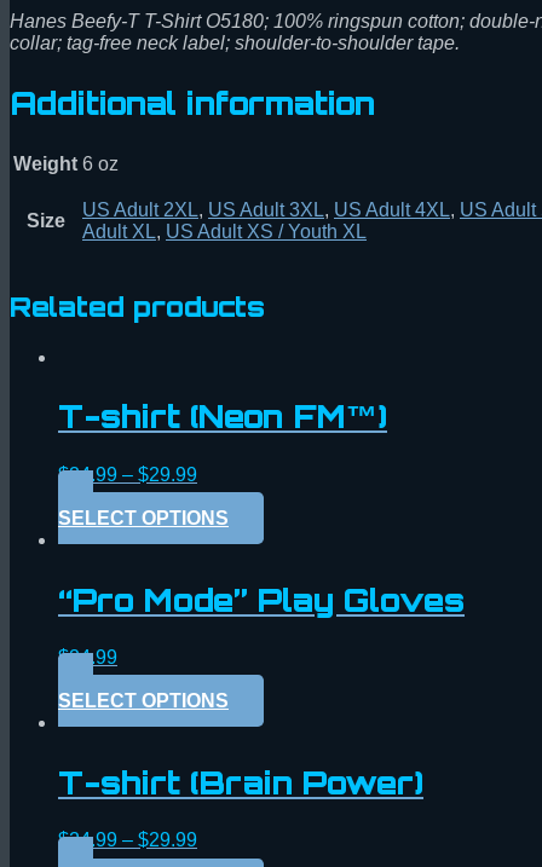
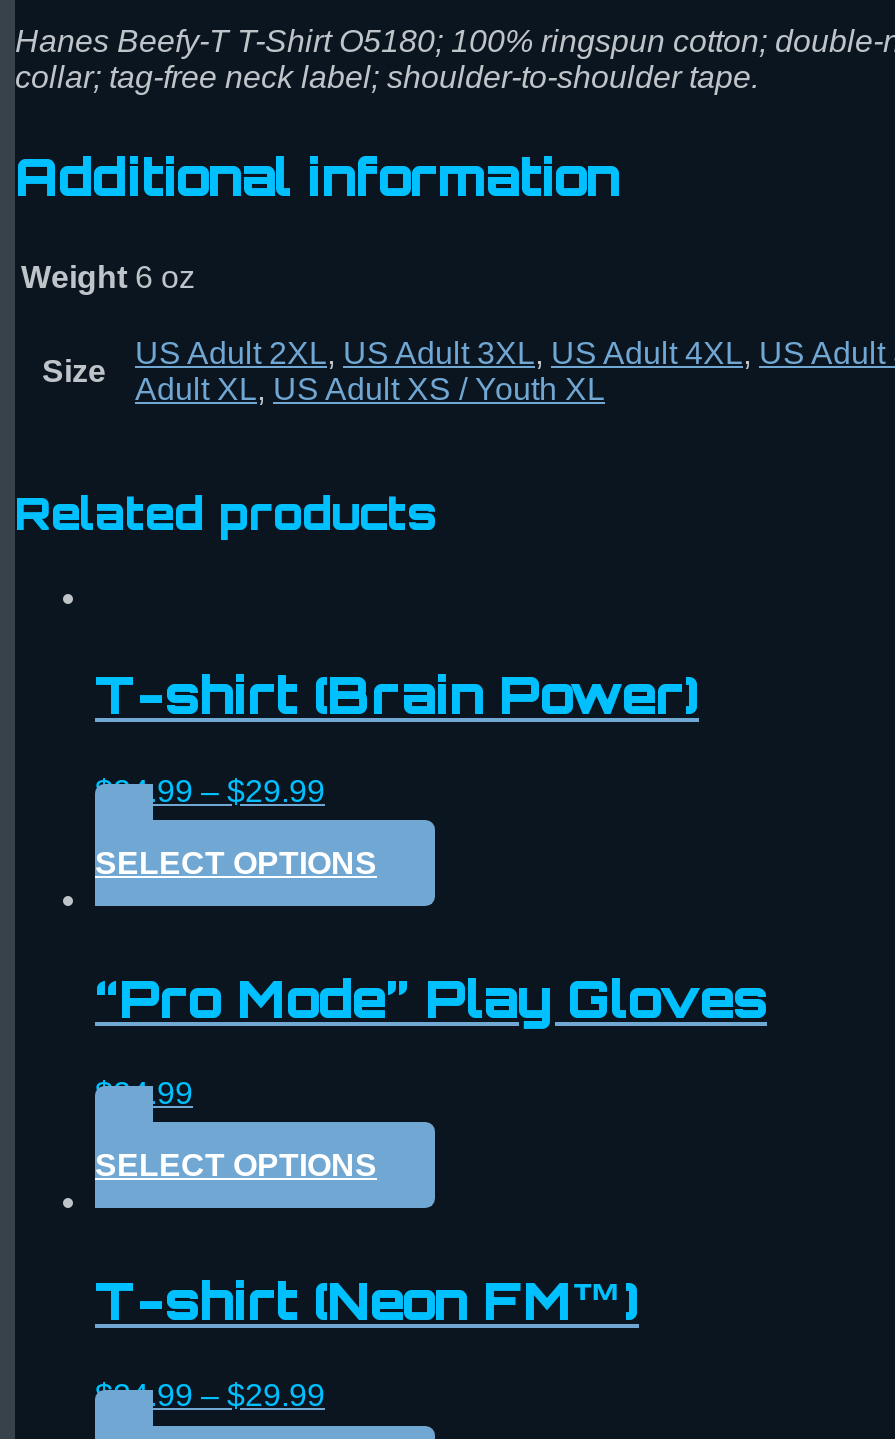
moved down: T-shirt (Neon FM™)

moved up: T-shirt (Brain Power)
